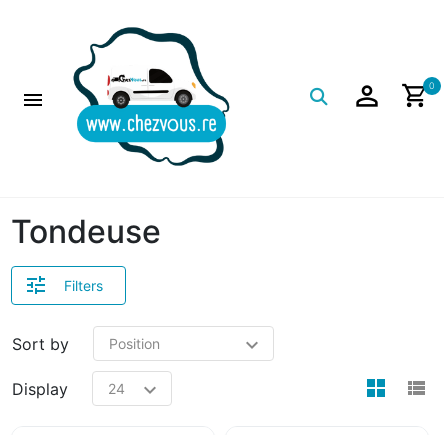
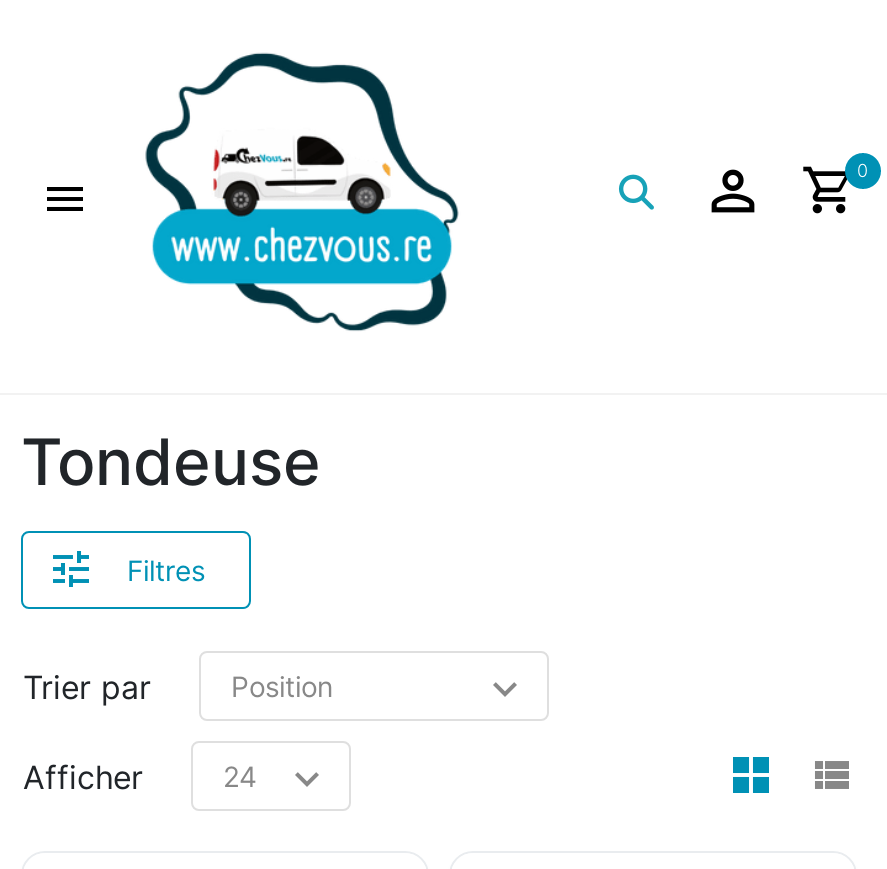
- Filters
+ Filtres

- Sort by
+ Trier par

- Display
+ Afficher
